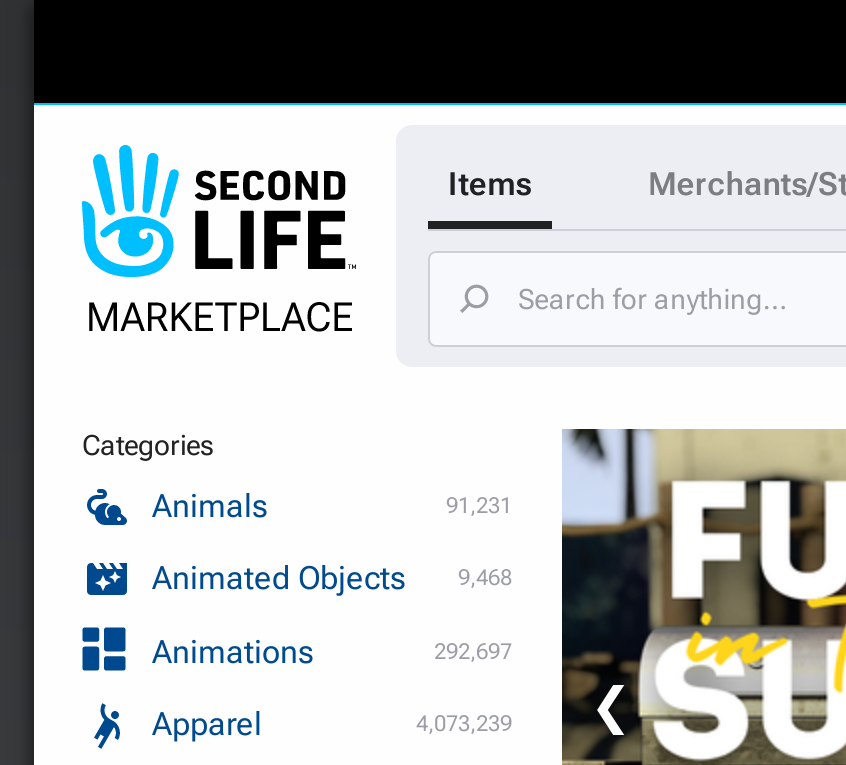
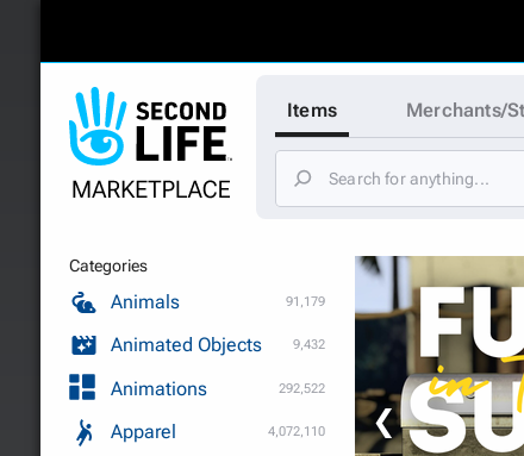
- 91,231
+ 91,179

- Animated Objects 9,468
+ Animated Objects 9,432

- 292,697
+ 292,522

- 4,073,239
+ 4,072,110
